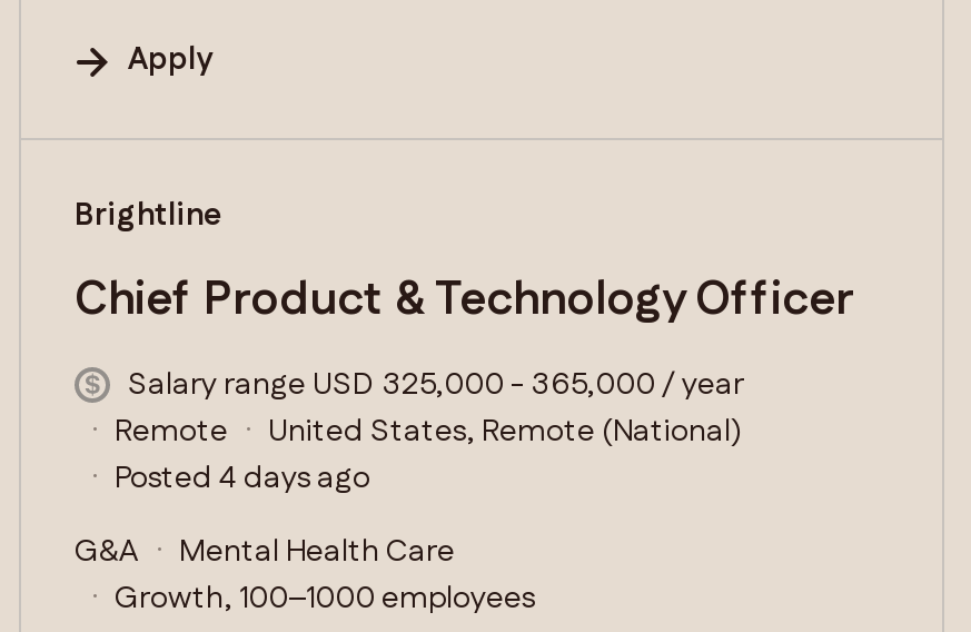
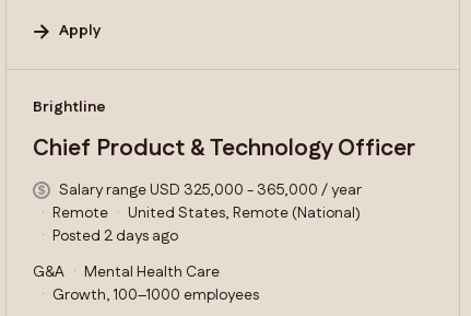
- Posted 4 days ago
+ Posted 2 days ago
